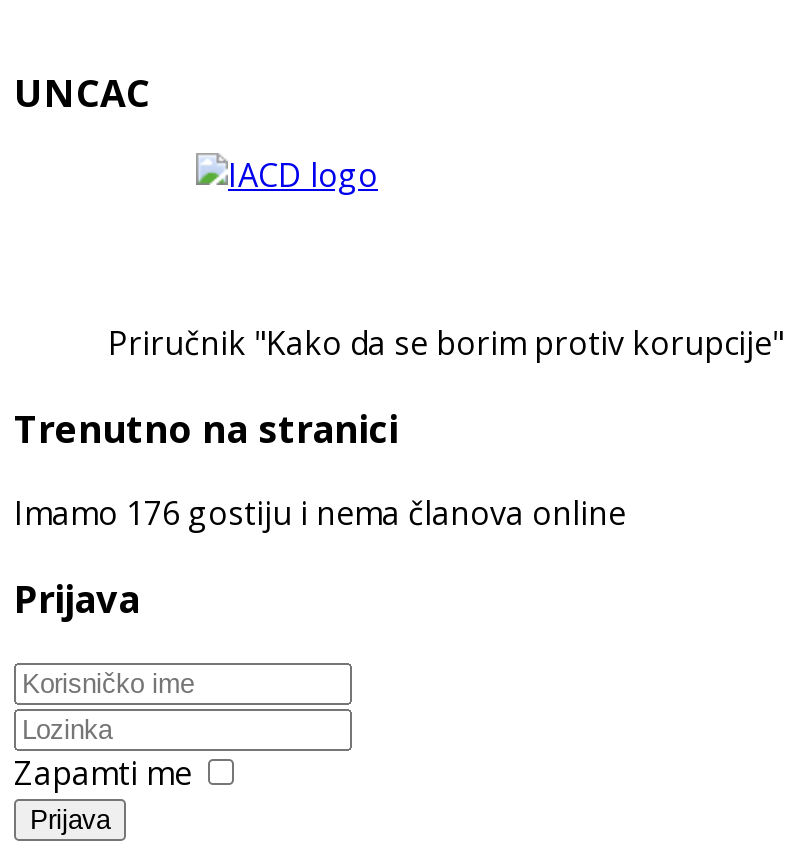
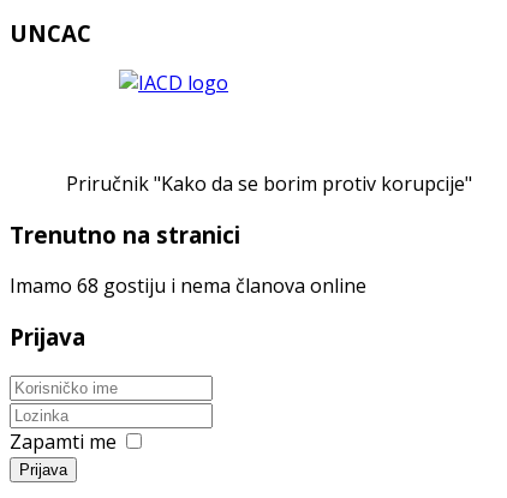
- Imamo 176 gostiju i nema članova online
+ Imamo 68 gostiju i nema članova online
